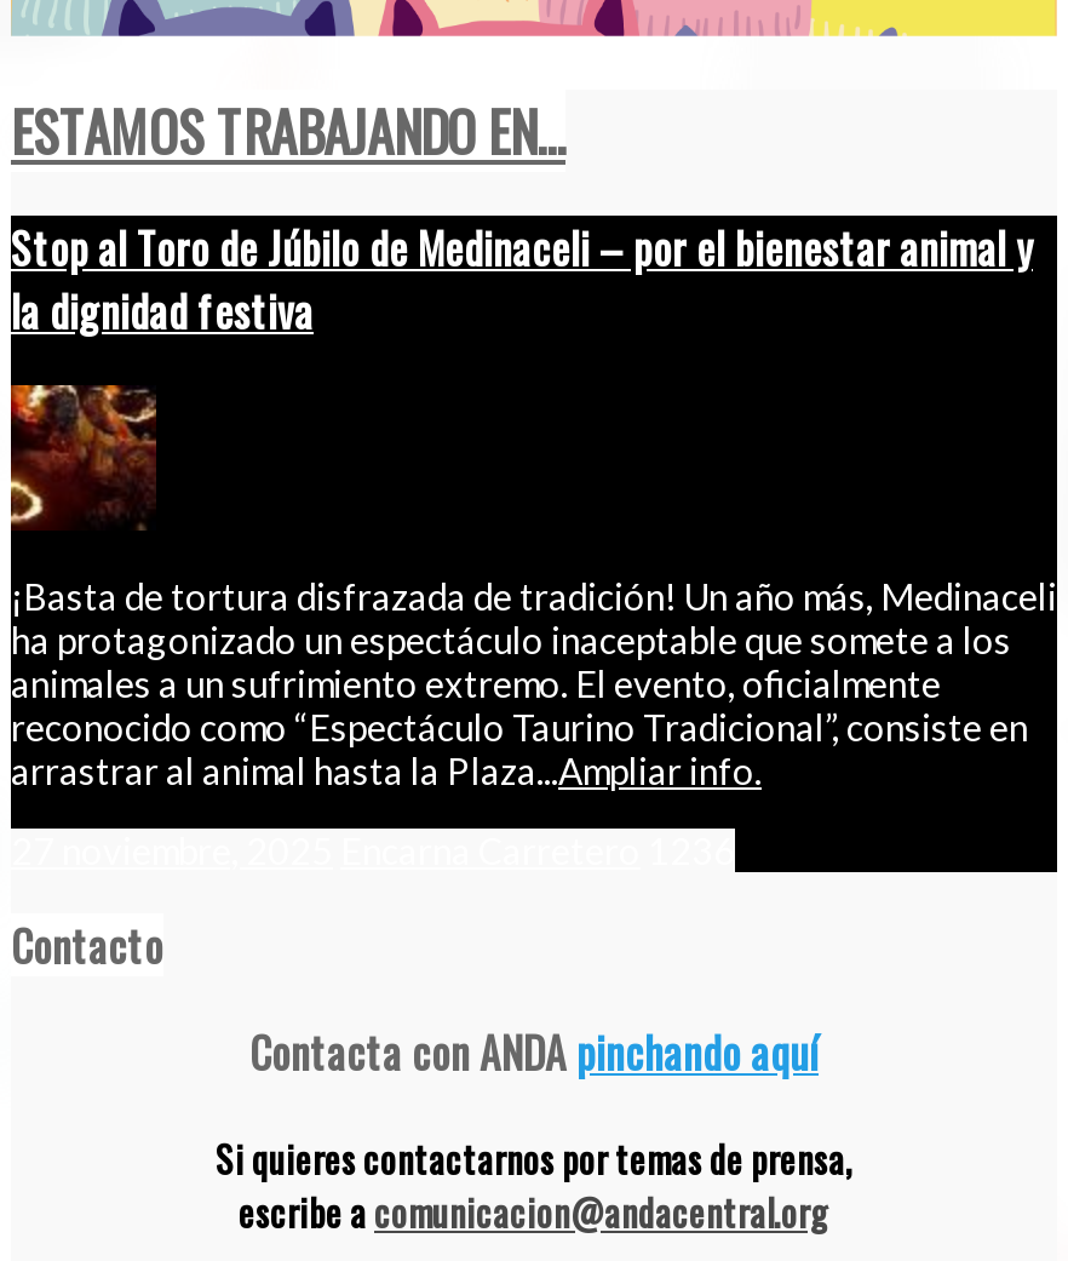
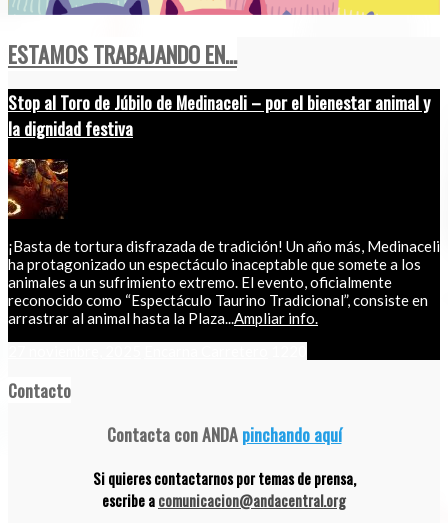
- 27 noviembre, 2025 Encarna Carretero 1236
+ 27 noviembre, 2025 Encarna Carretero 1220
